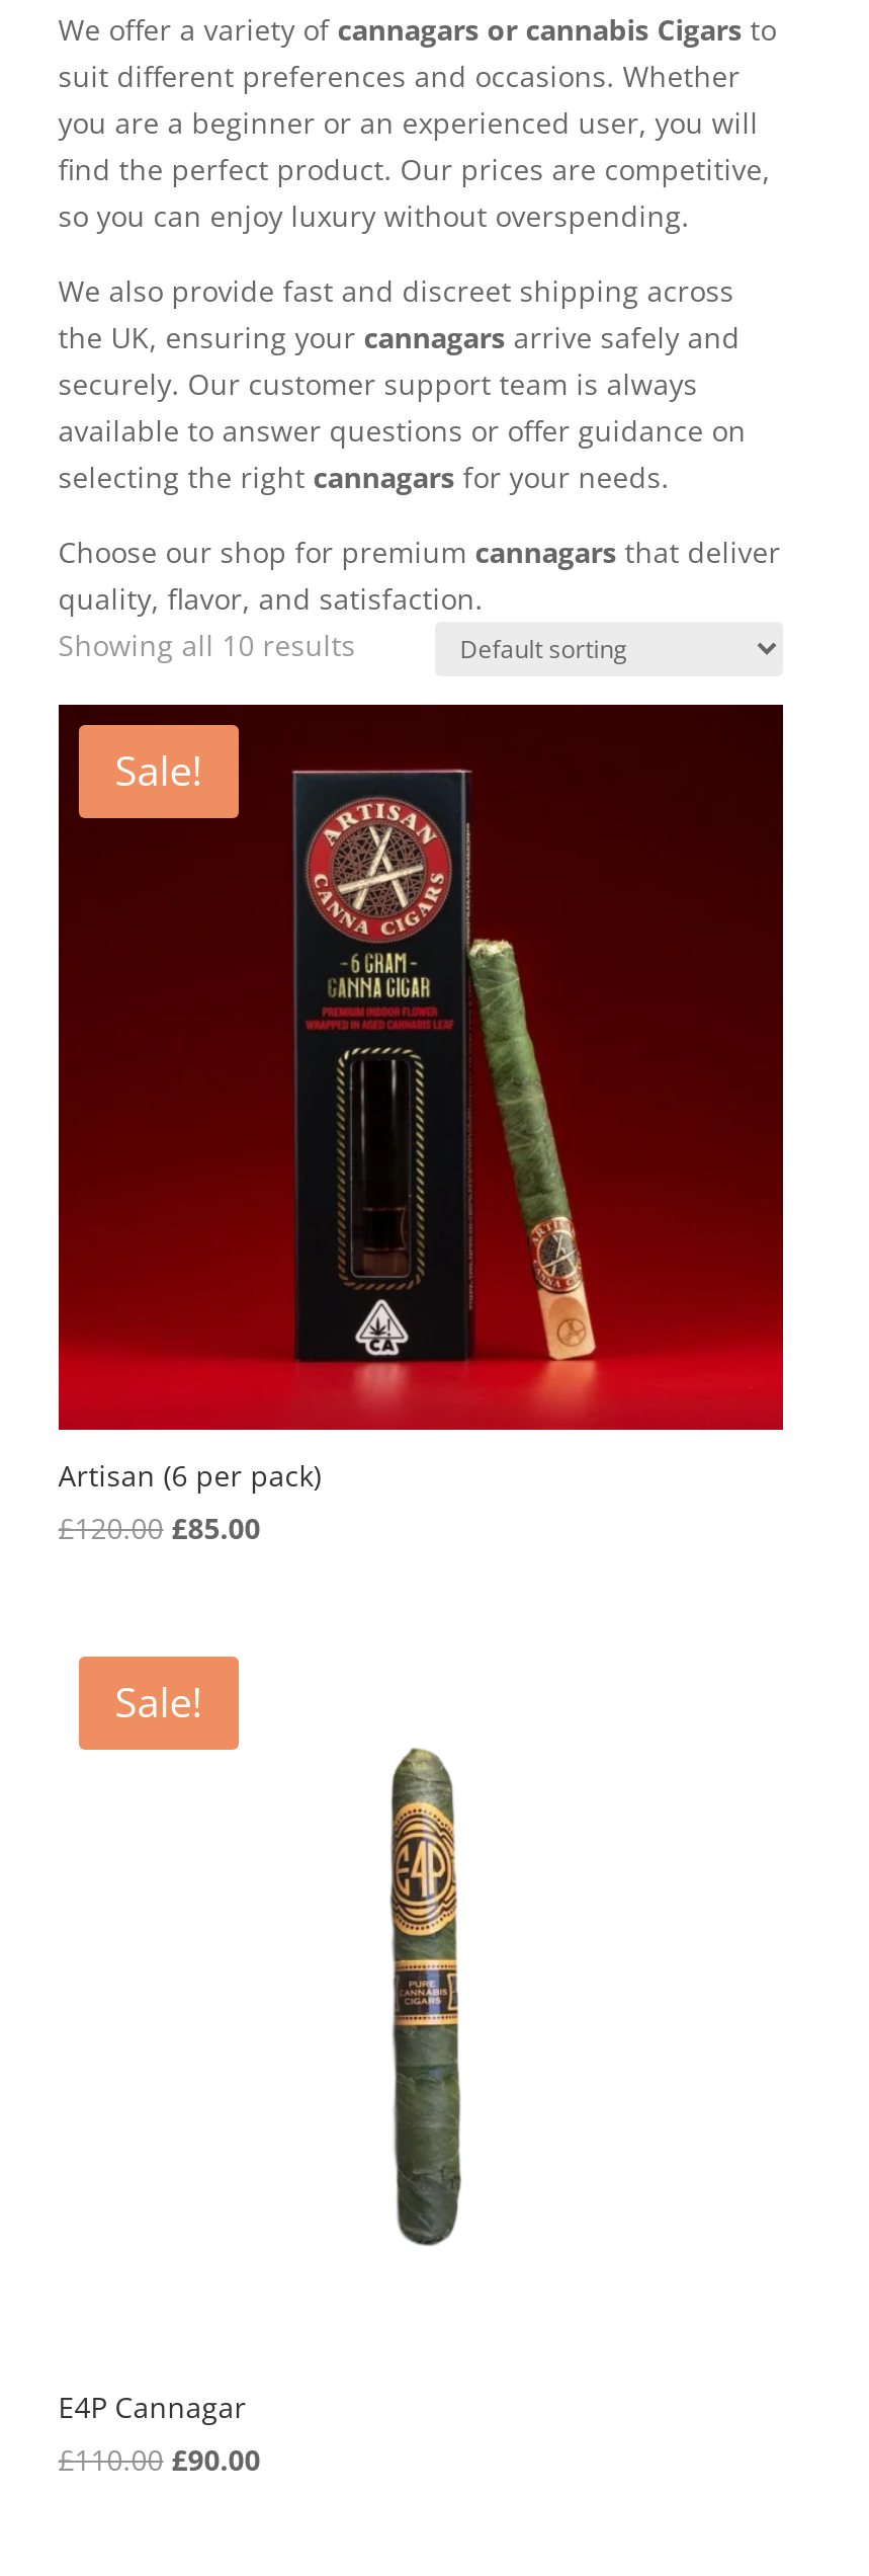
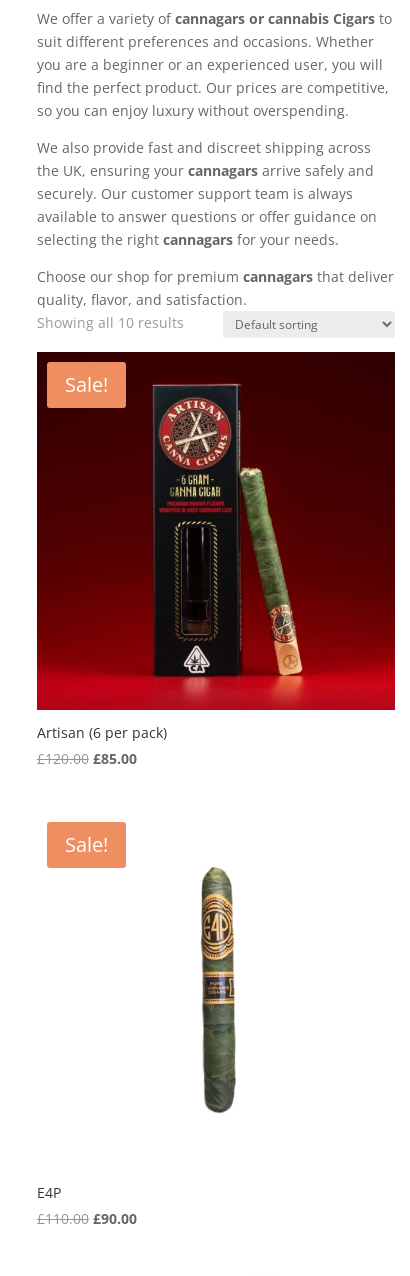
- E4P Cannagar
+ E4P
